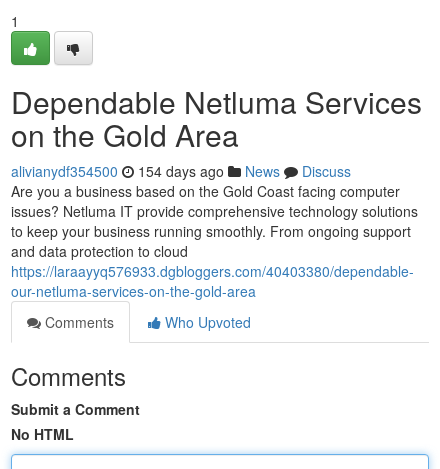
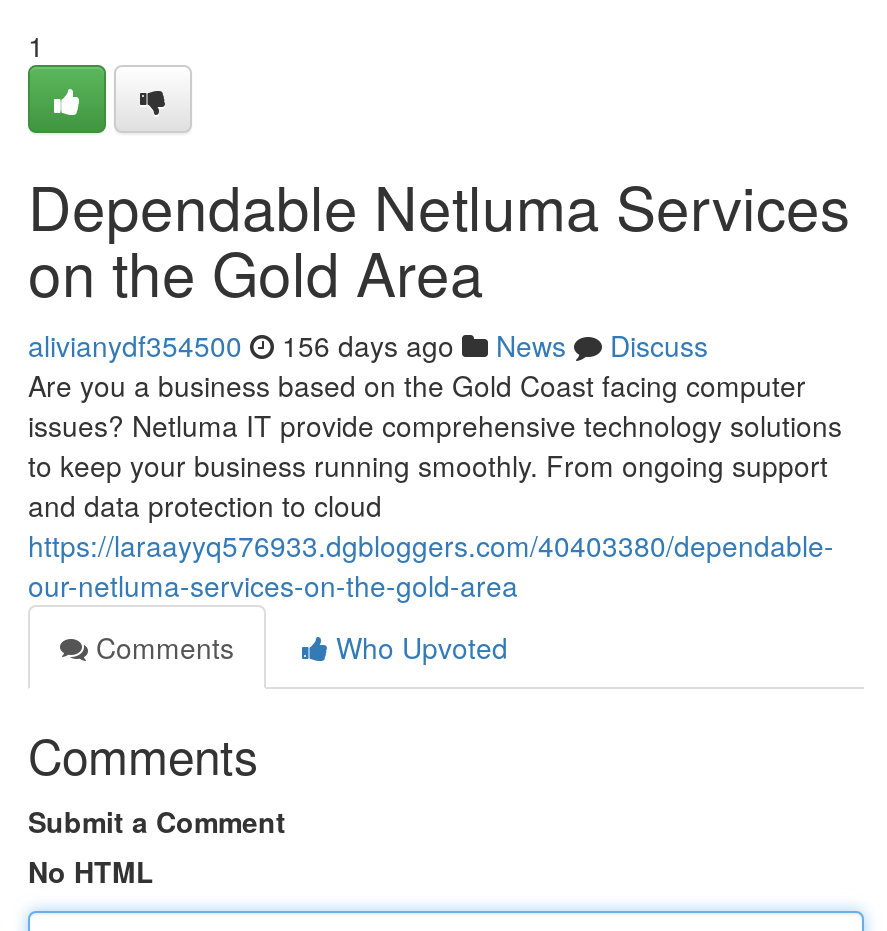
- alivianydf354500 154 days ago News Discuss
+ alivianydf354500 156 days ago News Discuss
